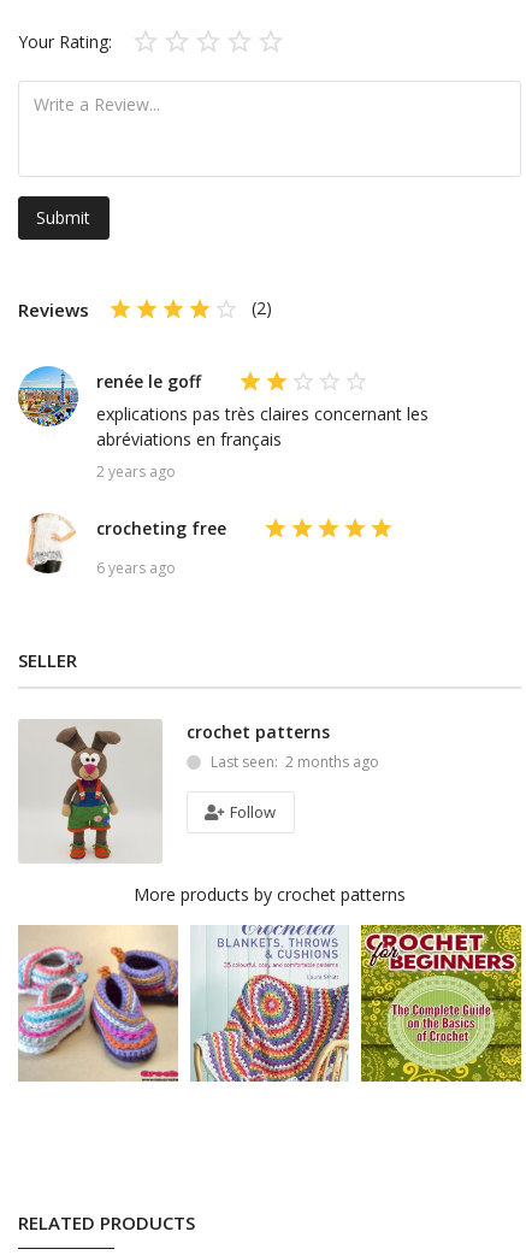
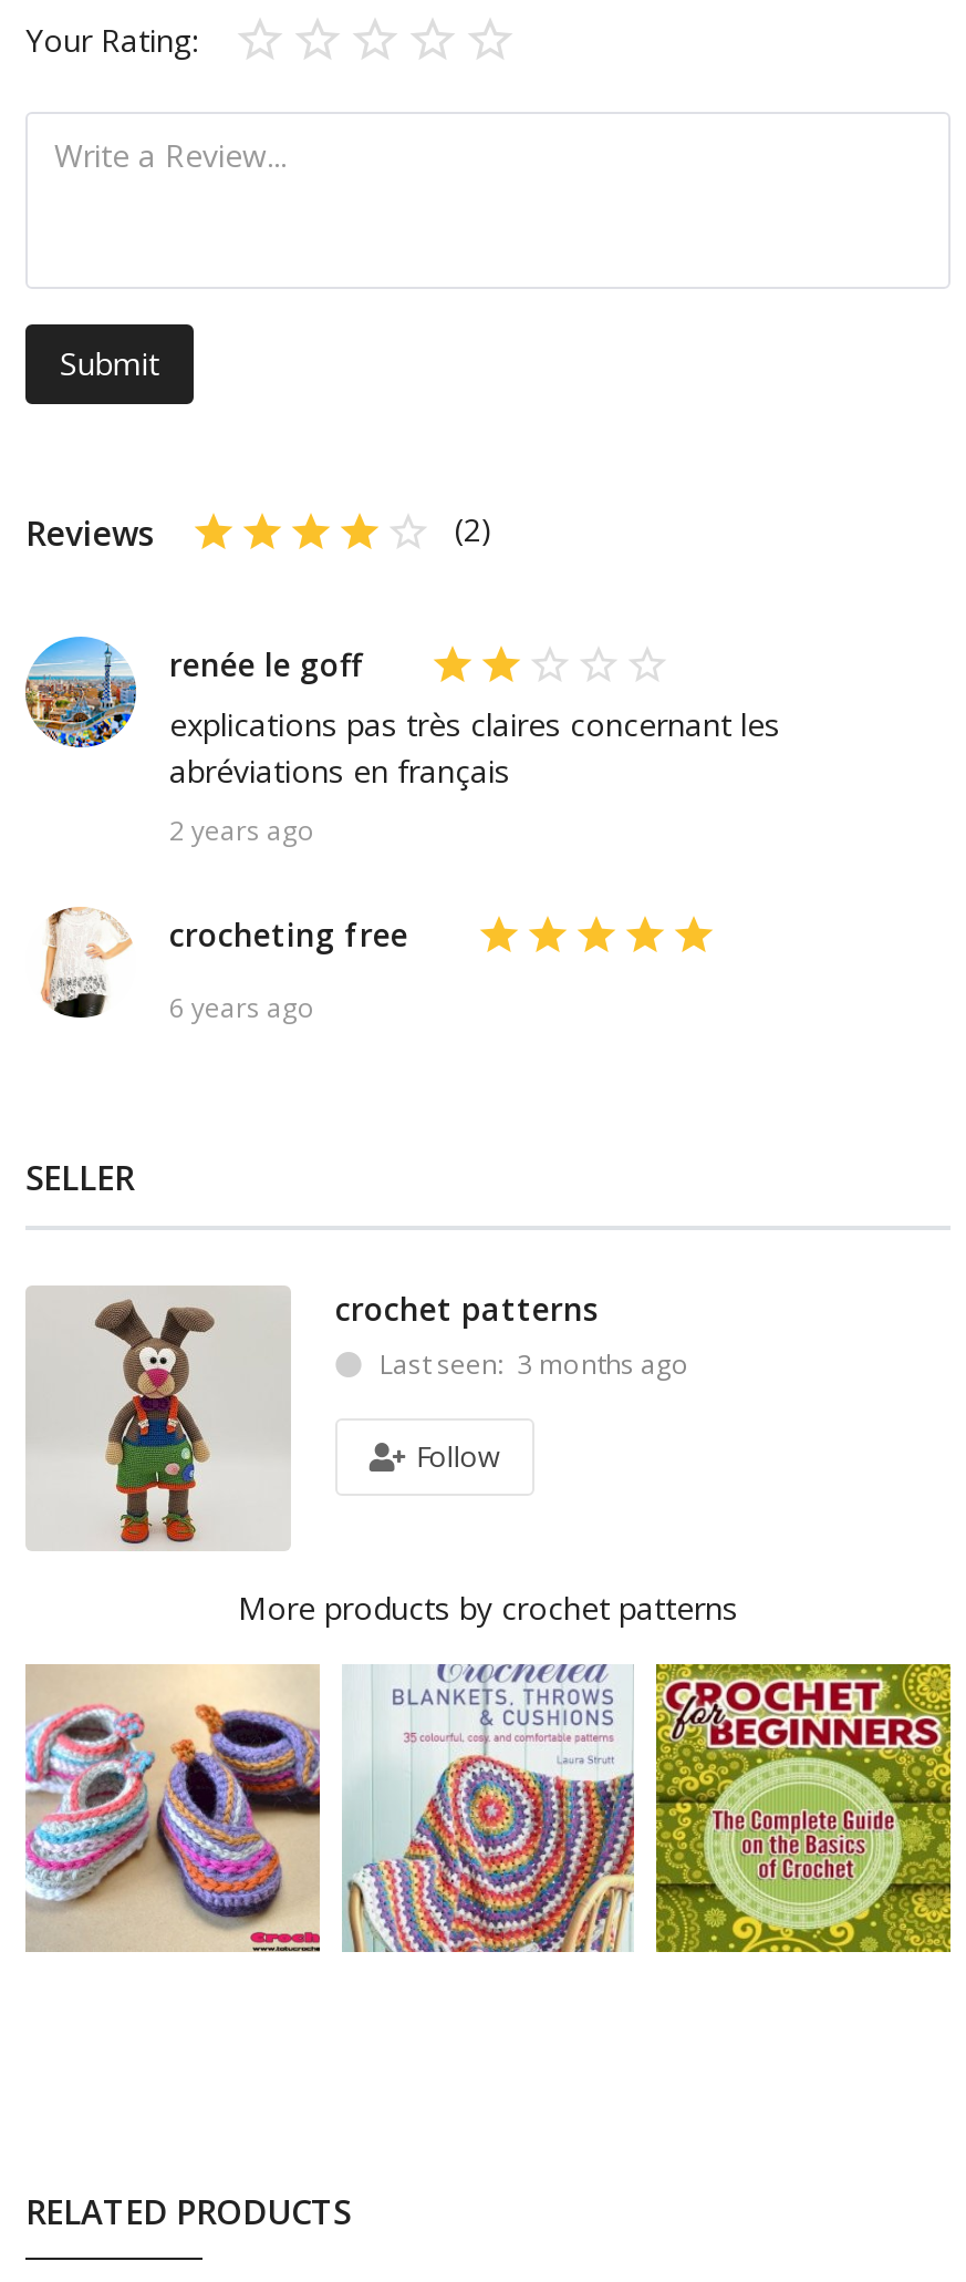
- Last seen: 2 months ago
+ Last seen: 3 months ago
